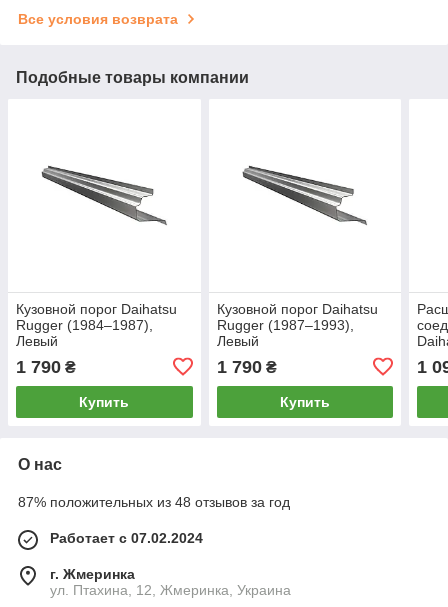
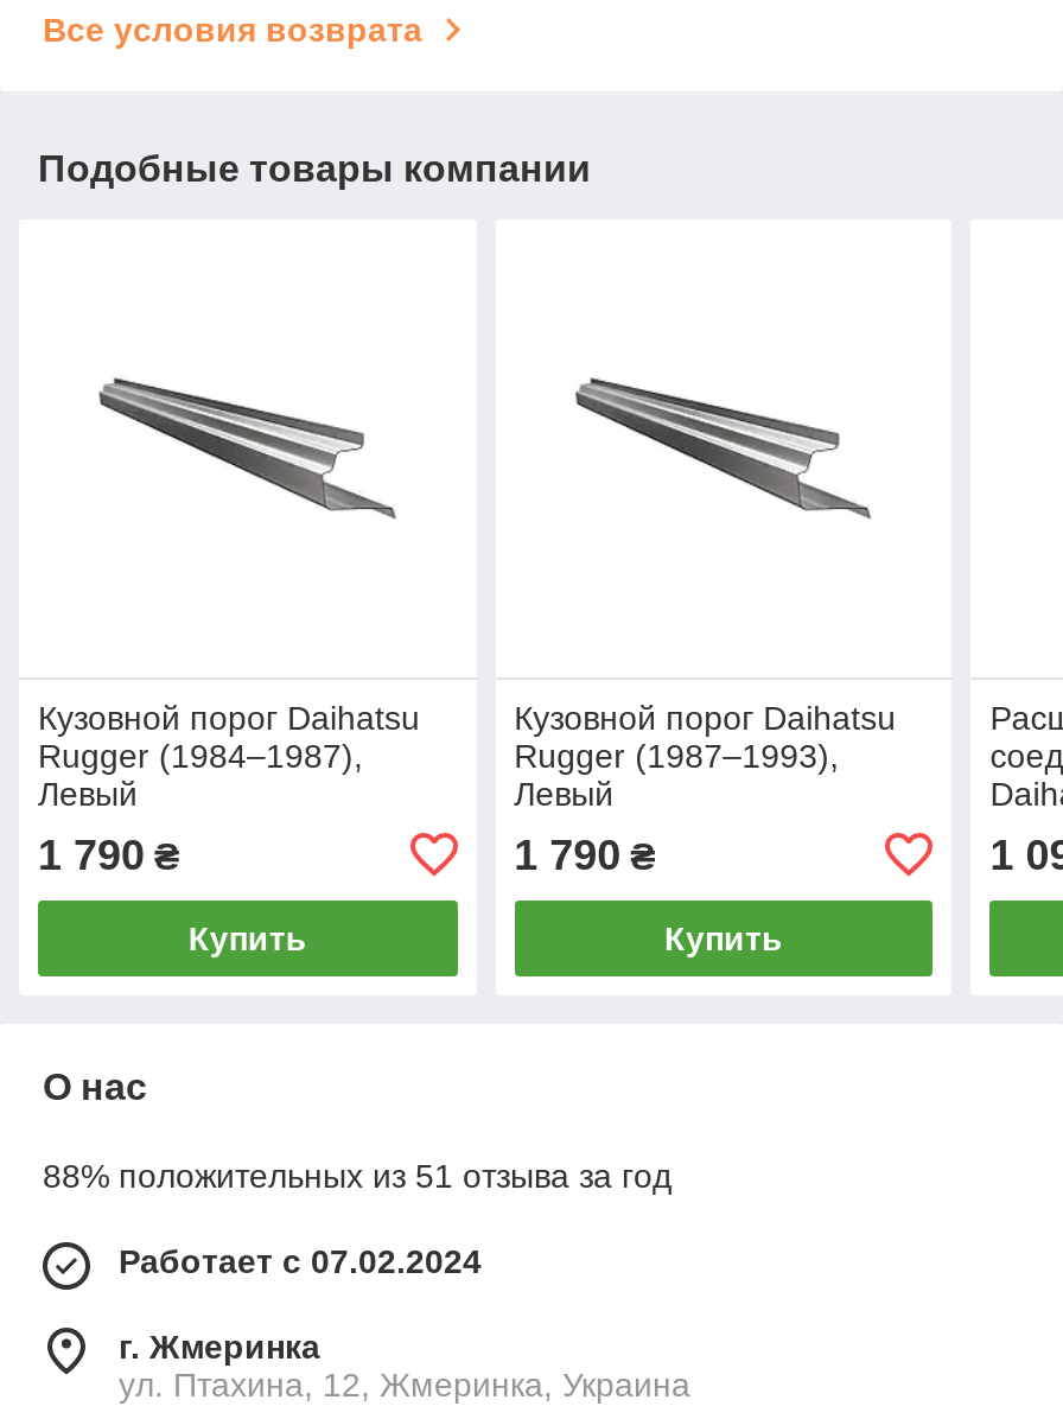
- 87% положительных из 48 отзывов за год
+ 88% положительных из 51 отзыва за год
